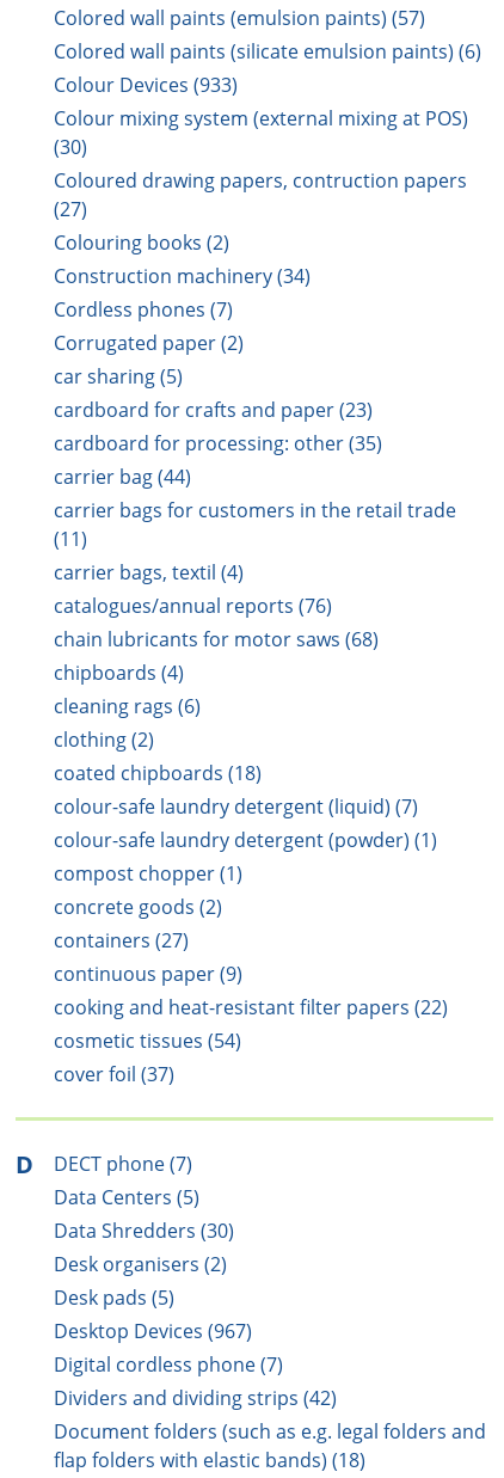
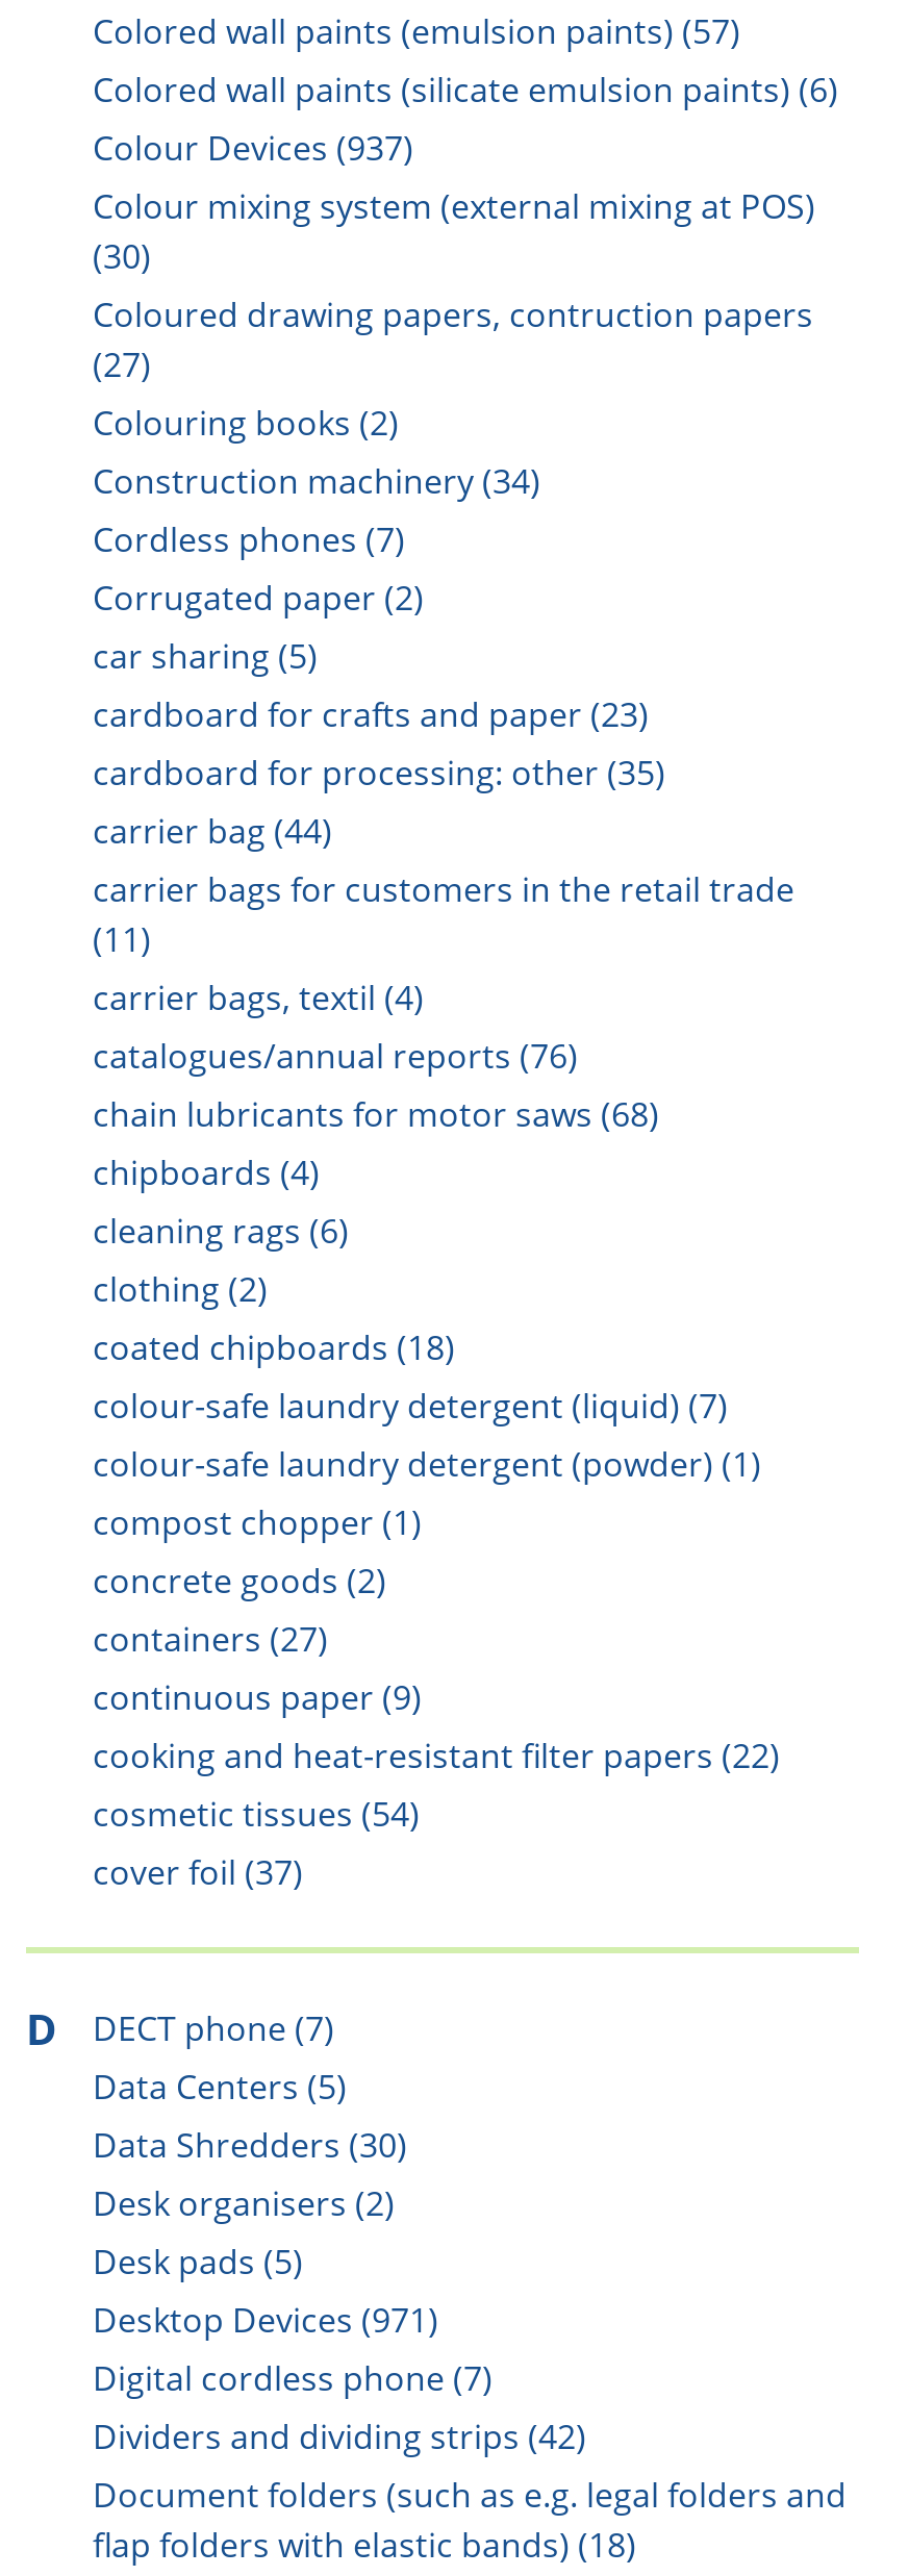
- Colour Devices (933)
+ Colour Devices (937)

- Desktop Devices (967)
+ Desktop Devices (971)
